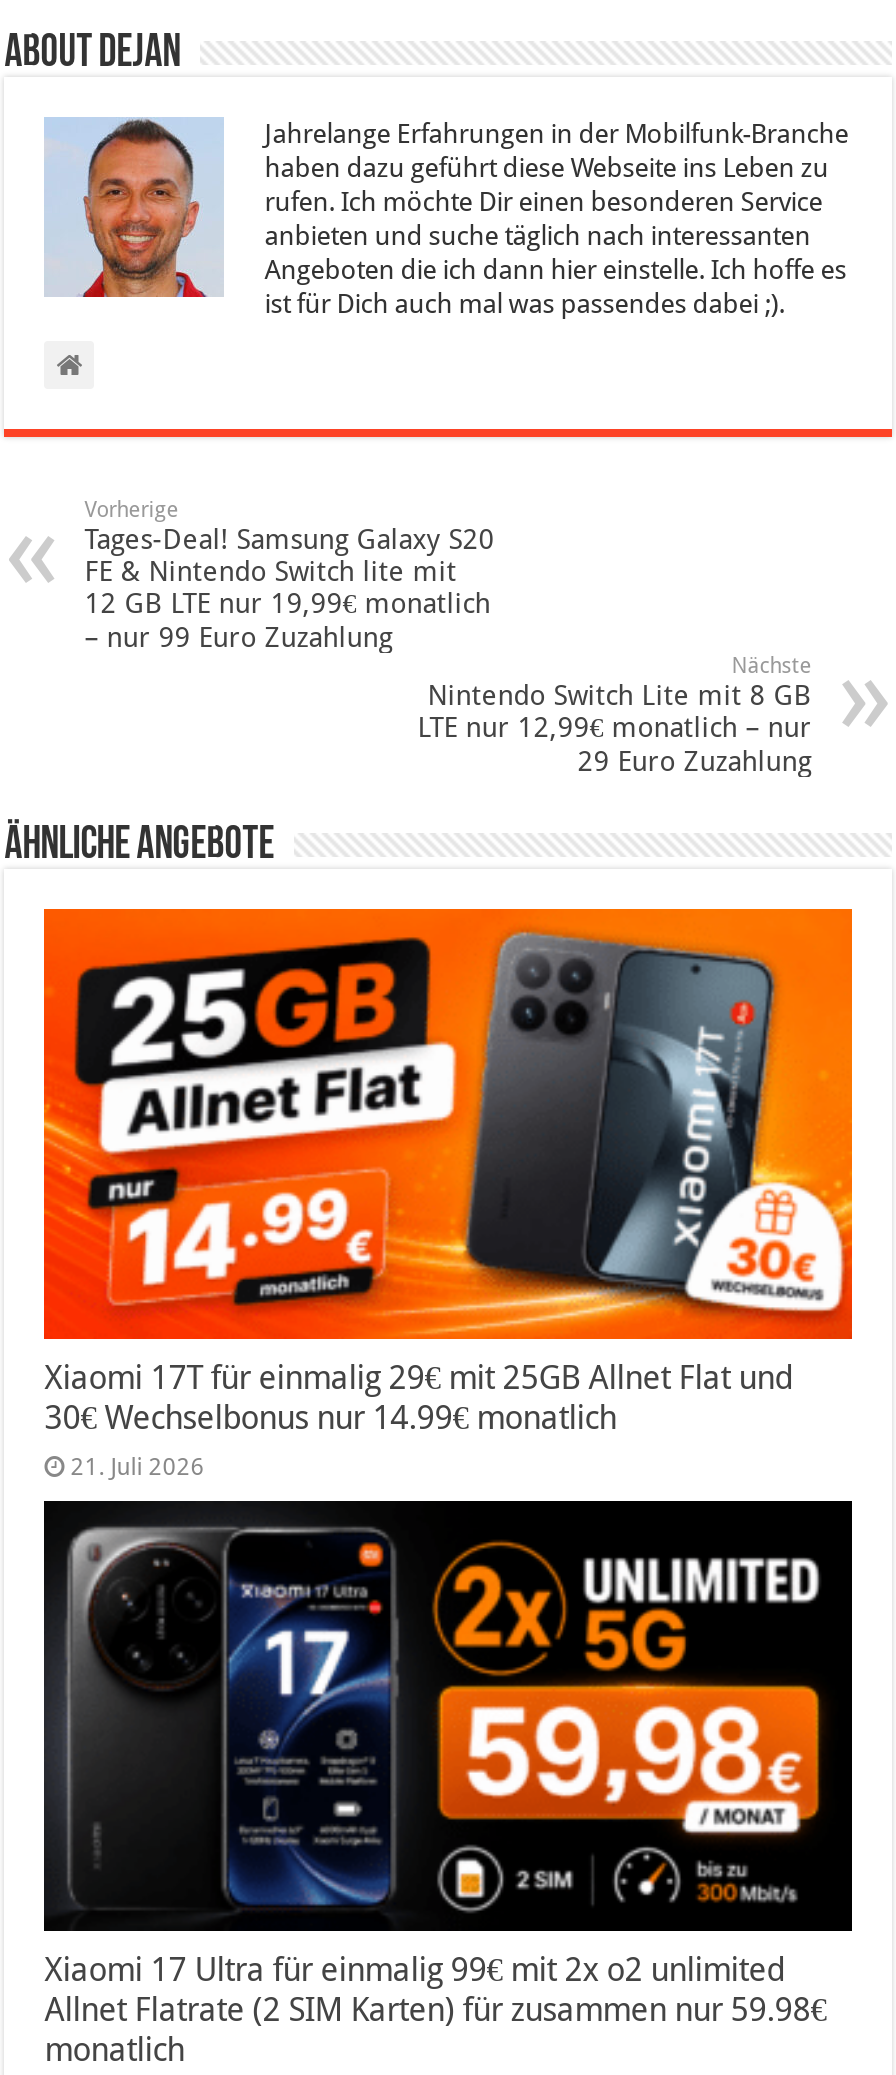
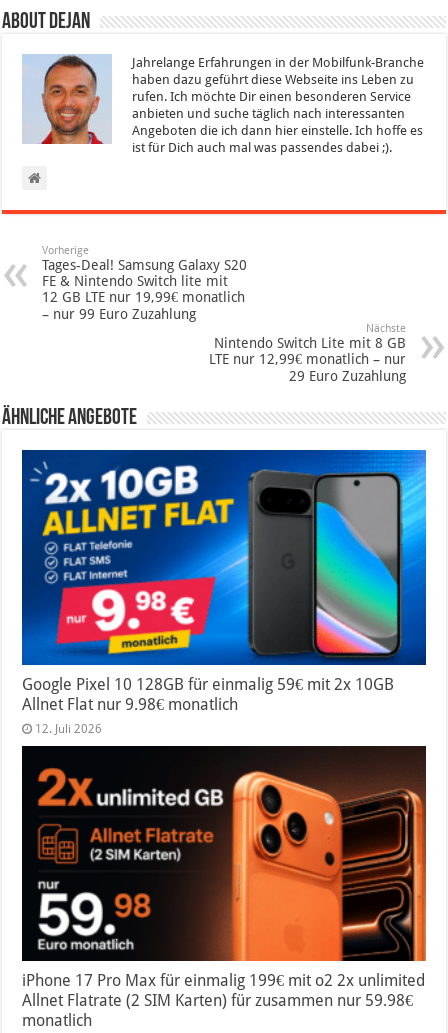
- [image]
- Xiaomi 17T für einmalig 29€ mit 25GB Allnet Flat und
- 30€ Wechselbonus nur 14.99€ monatlich
- 21. Juli 2026
+ [image]
+ Google Pixel 10 128GB für einmalig 59€ mit 2x 10GB
+ Allnet Flat nur 9.98€ monatlich
+ 12. Juli 2026

- [image]
- Xiaomi 17 Ultra für einmalig 99€ mit 2x o2 unlimited
+ [image]
+ iPhone 17 Pro Max für einmalig 199€ mit o2 2x unlimited
